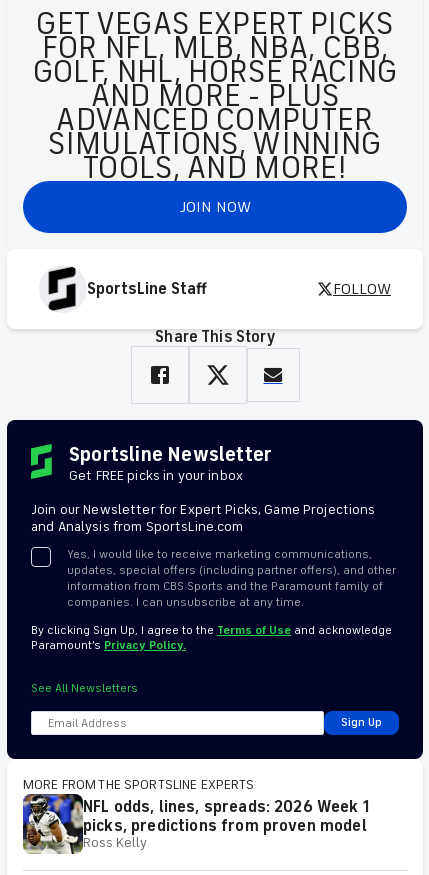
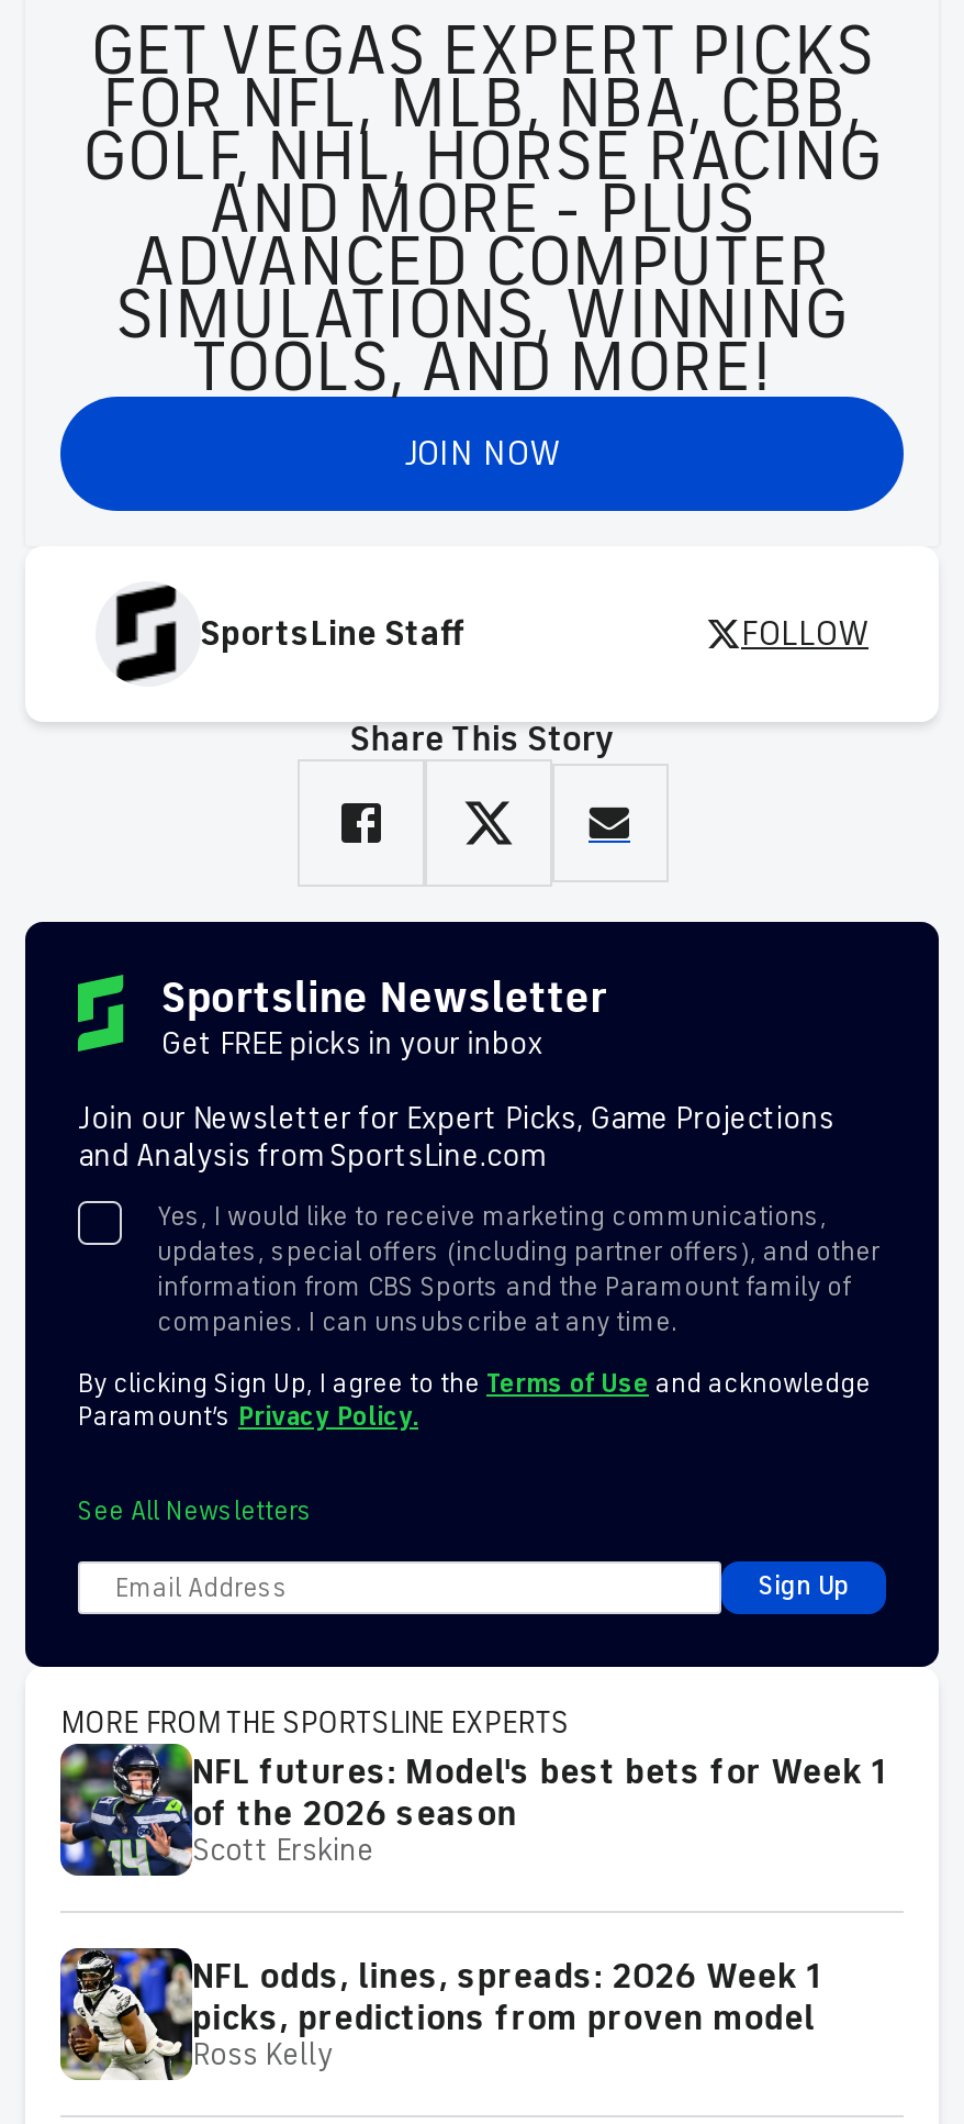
+ [image]
+ NFL futures: Model's best bets for Week 1
+ of the 2026 season
+ Scott Erskine
